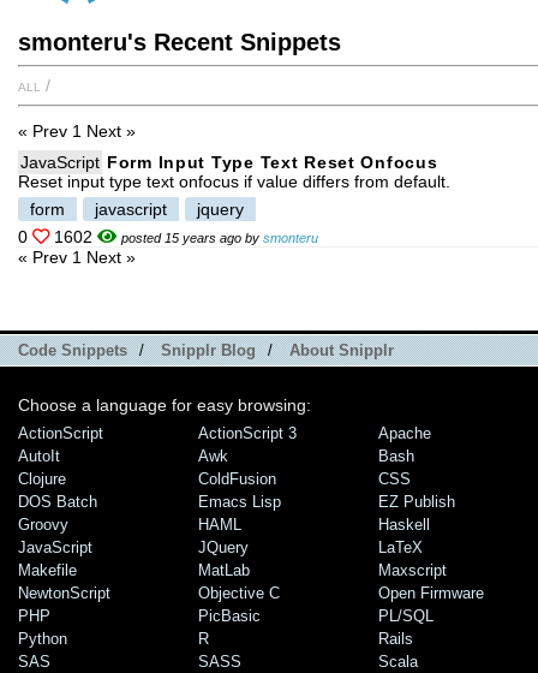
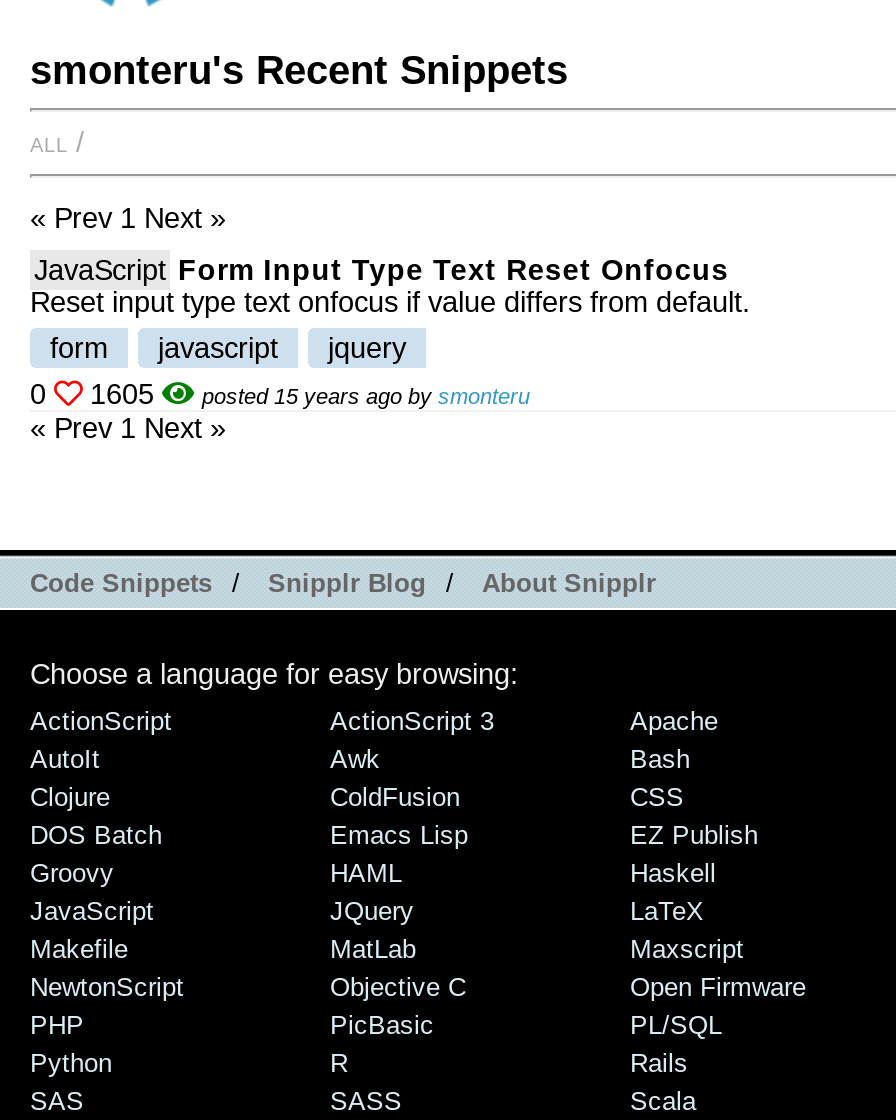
- 0 1602 posted 15 years ago by smonteru
+ 0 1605 posted 15 years ago by smonteru
